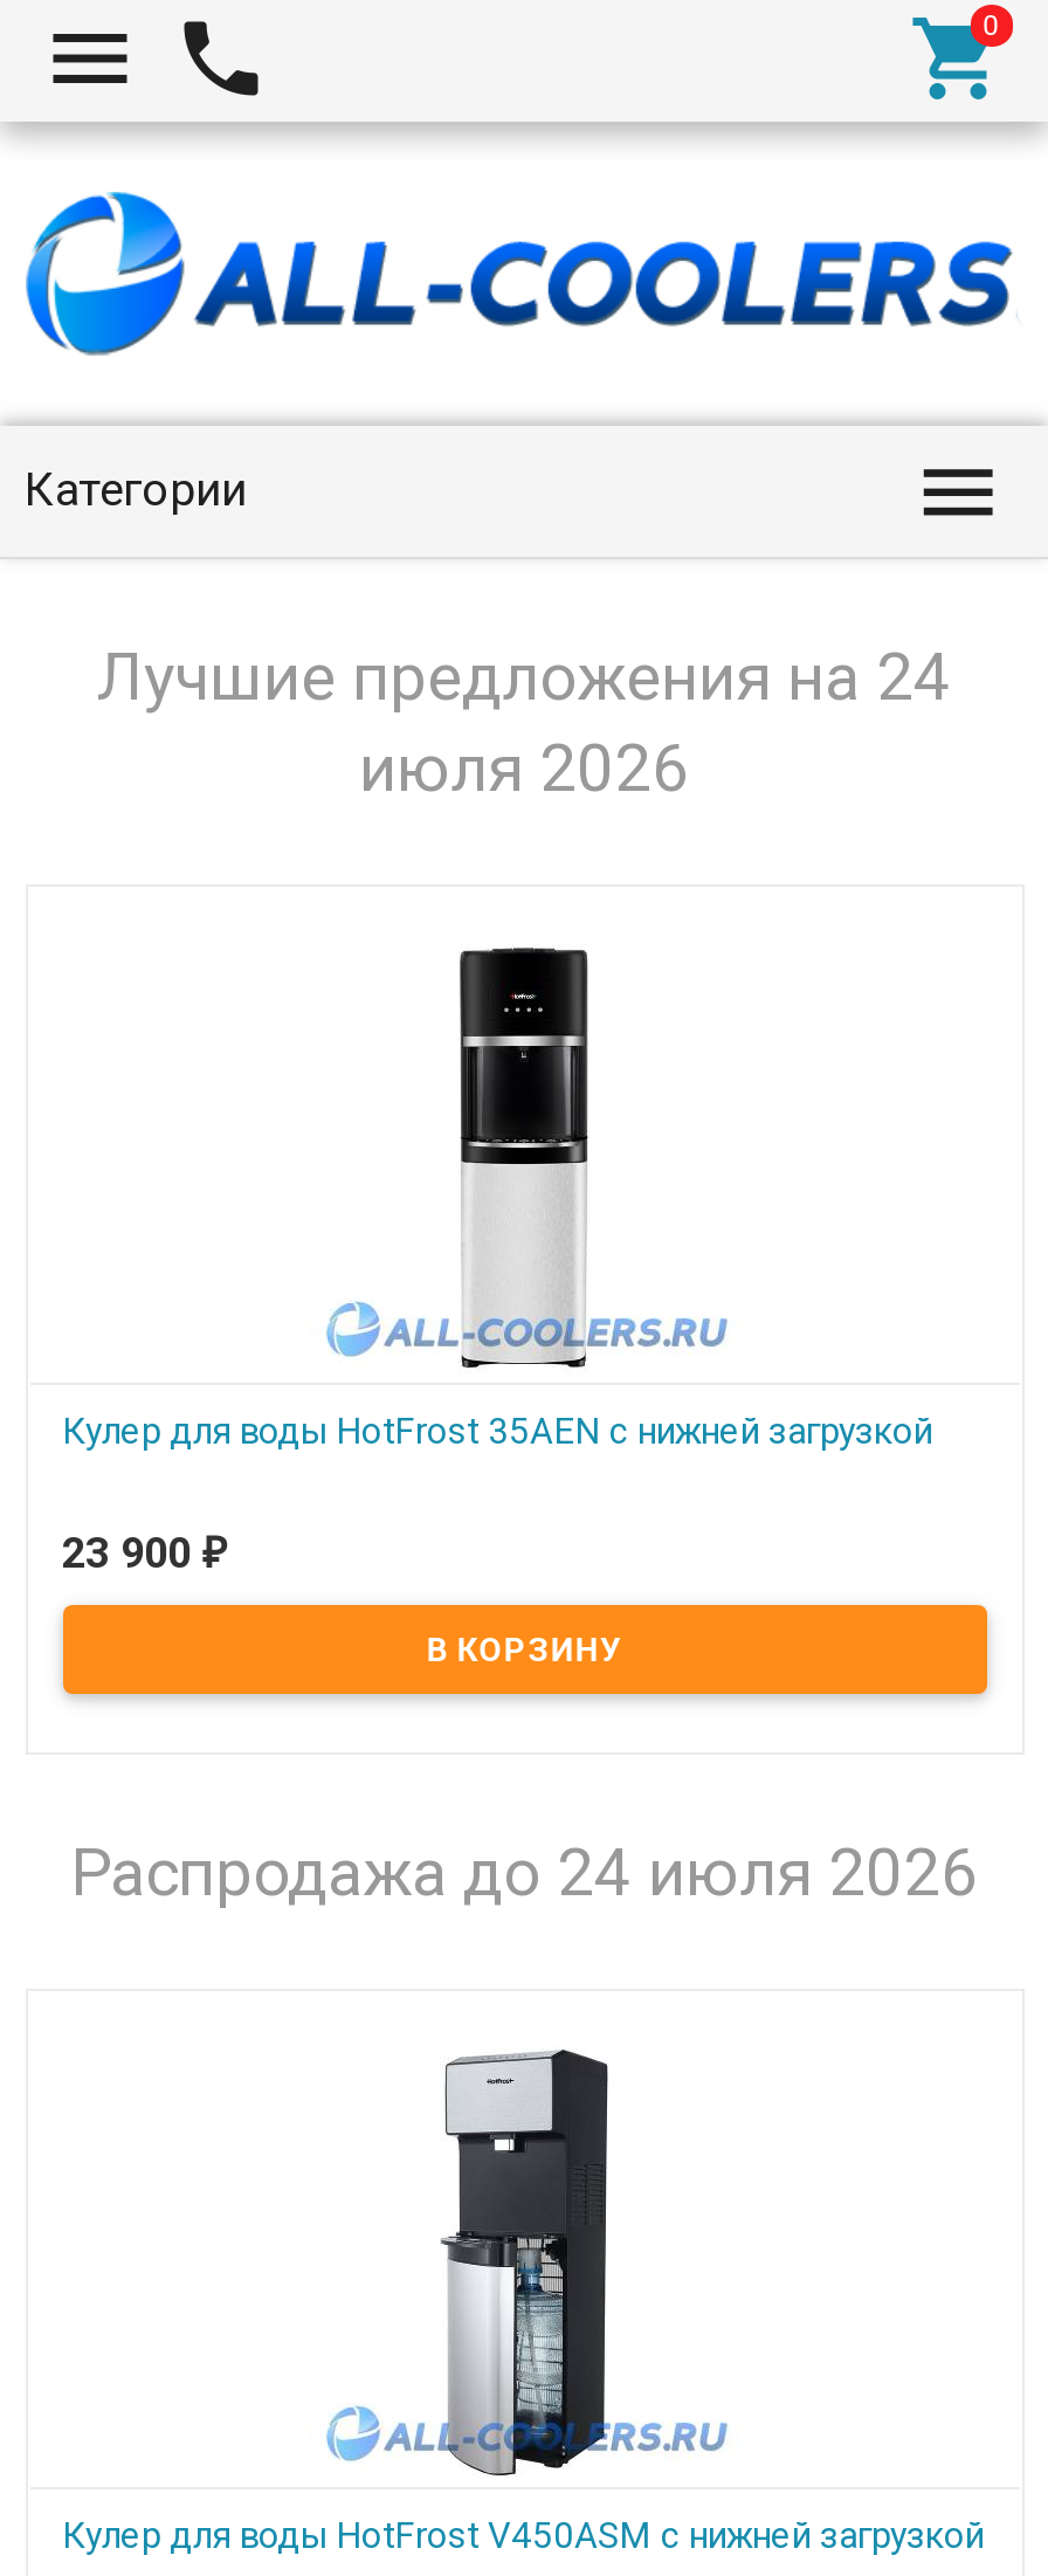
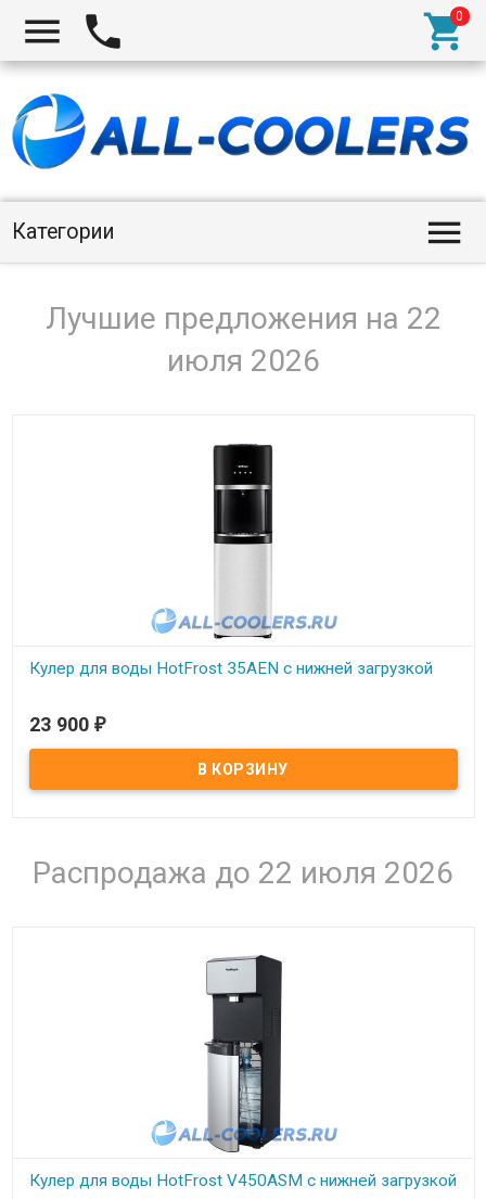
- Лучшие предложения на 24
+ Лучшие предложения на 22

- Распродажа до 24 июля 2026
+ Распродажа до 22 июля 2026
